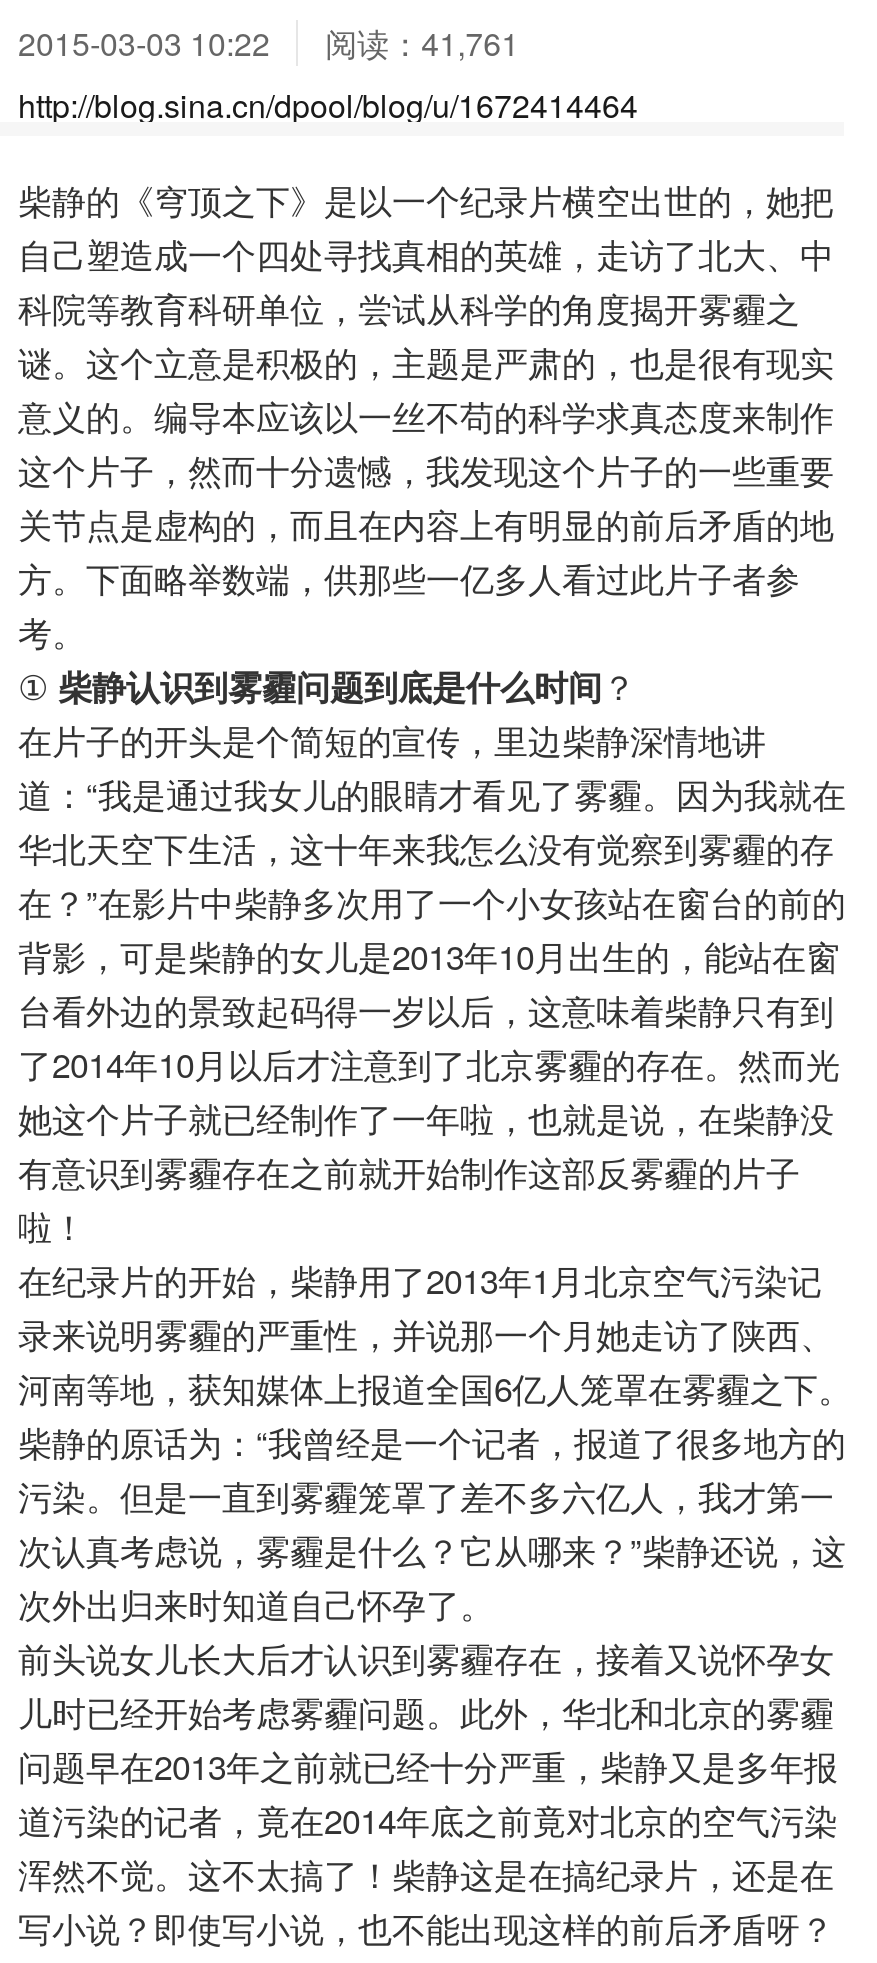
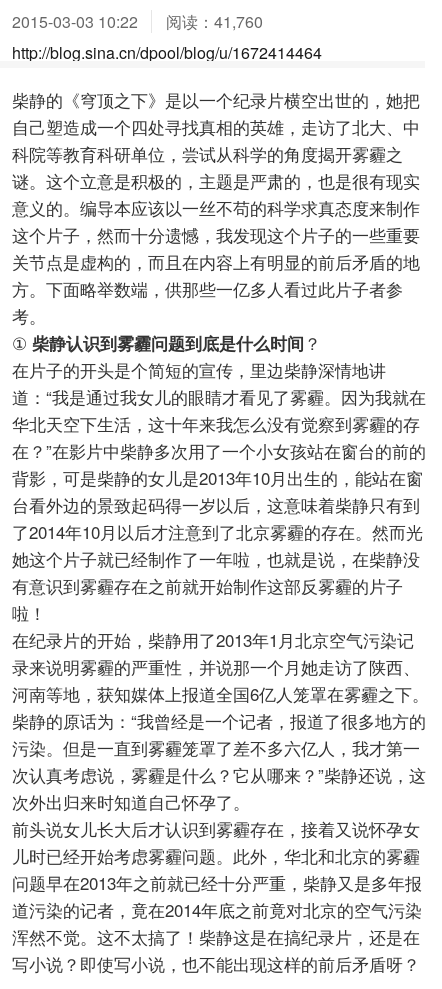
- 2015-03-03 10:22 阅读：41,761
+ 2015-03-03 10:22 阅读：41,760
